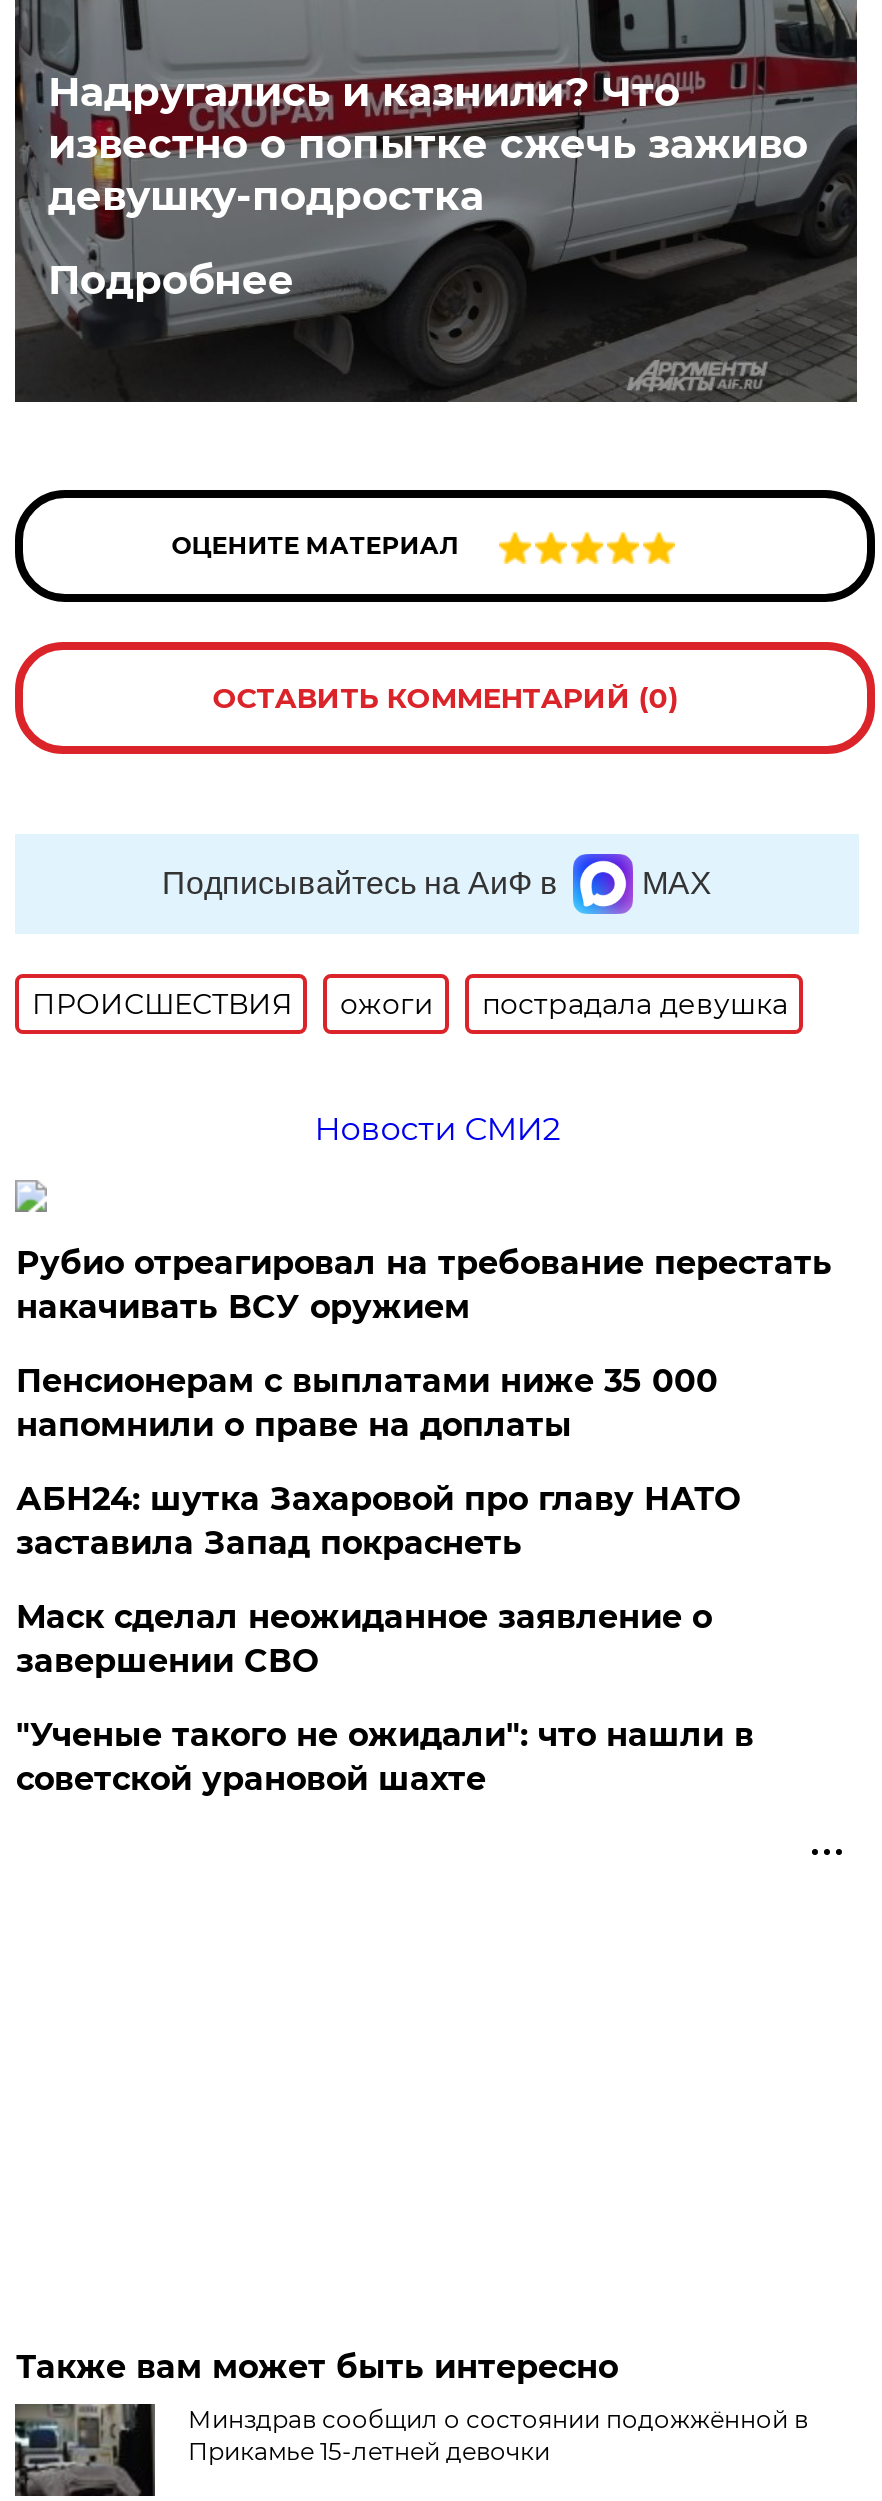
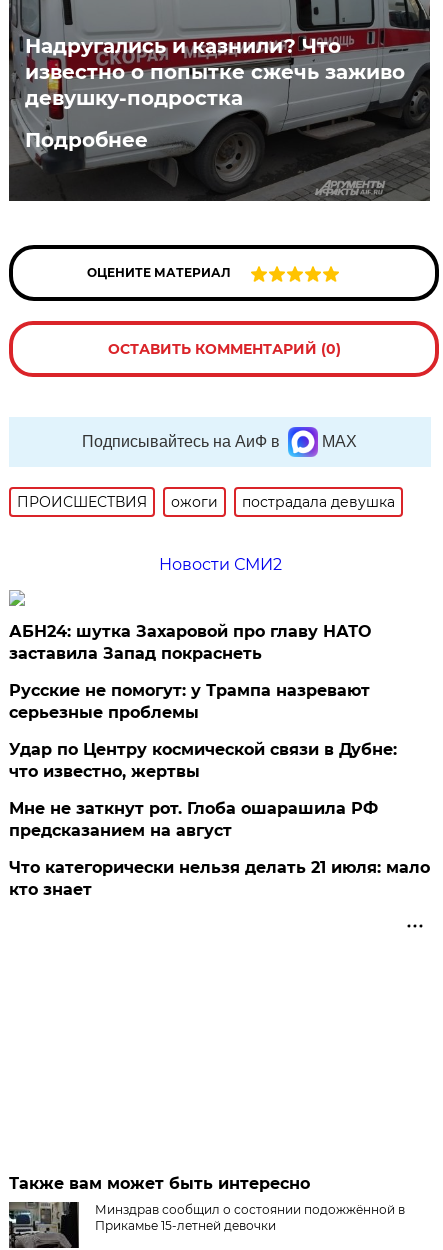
- Рубио отреагировал на требование перестать
- накачивать ВСУ оружием
- Пенсионерам с выплатами ниже 35 000
- напомнили о праве на доплаты

moved up: АБН24: шутка Захаровой про главу НАТО | заставила Запад покраснеть

- Маск сделал неожиданное заявление о
- завершении СВО
- "Ученые такого не ожидали": что нашли в
- советской урановой шахте
+ Русские не помогут: у Трампа назревают
+ серьезные проблемы
+ Удар по Центру космической связи в Дубне:
+ что известно, жертвы
+ Мне не заткнут рот. Глоба ошарашила РФ
+ предсказанием на август
+ Что категорически нельзя делать 21 июля: мало
+ кто знает
